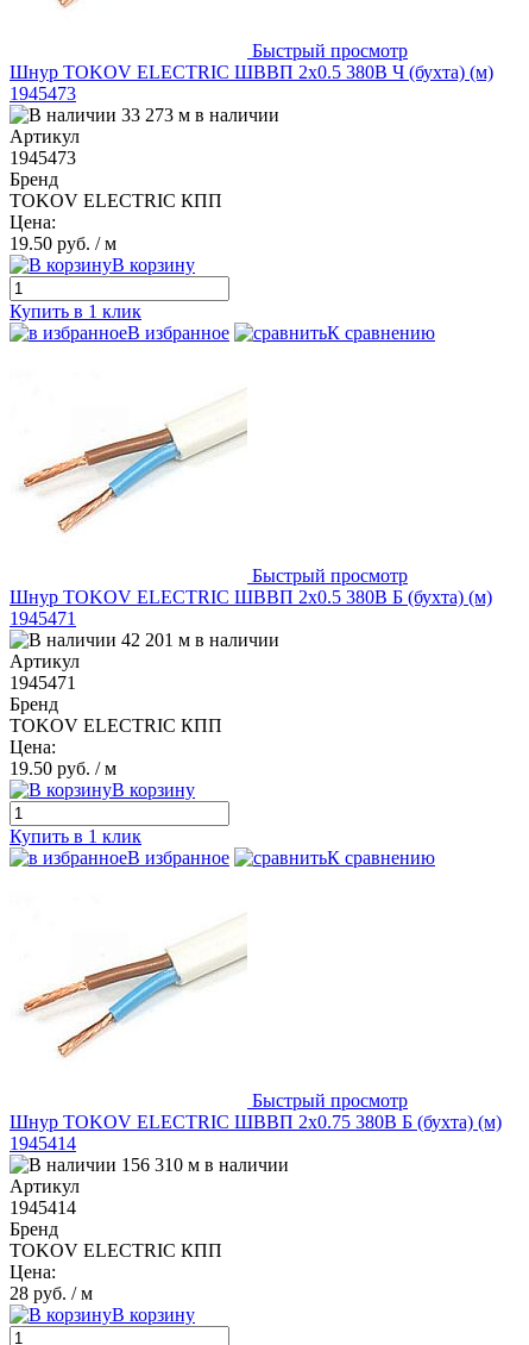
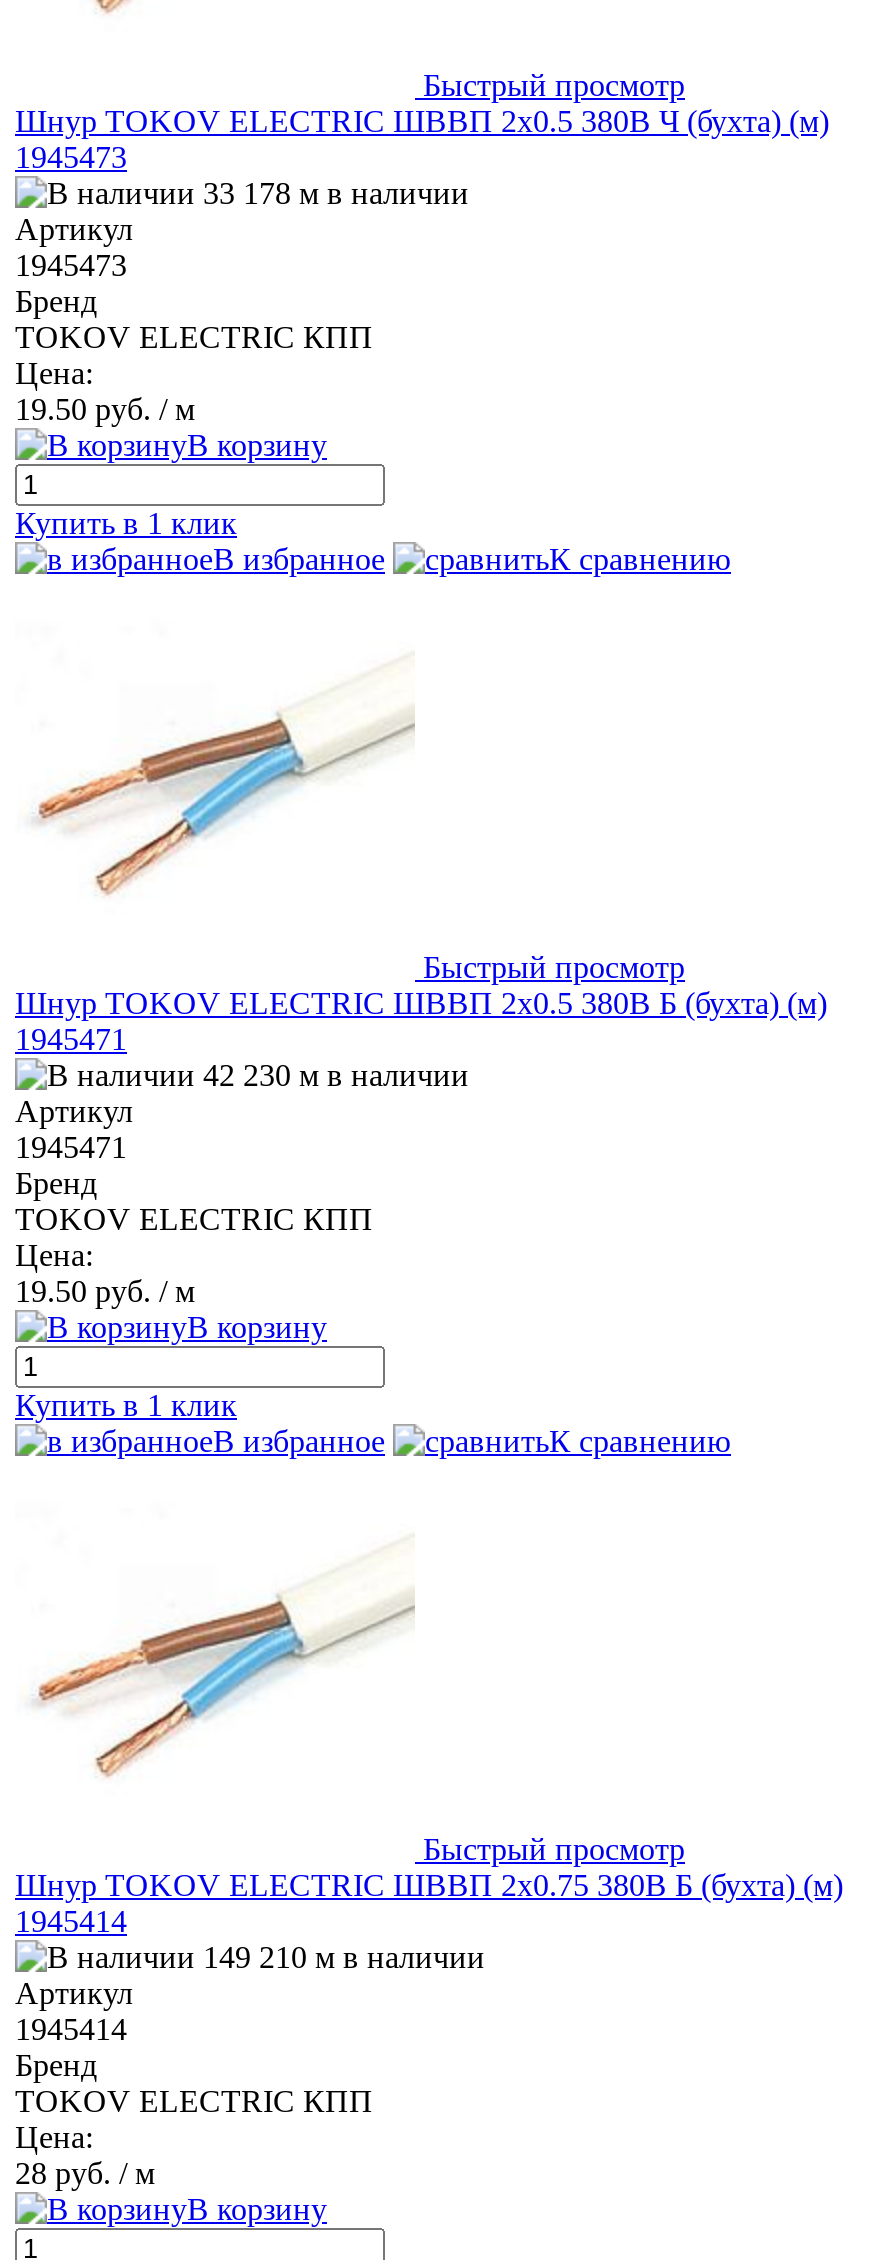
- 33 273 м в наличии
+ 33 178 м в наличии

- 42 201 м в наличии
+ 42 230 м в наличии

- 156 310 м в наличии
+ 149 210 м в наличии
